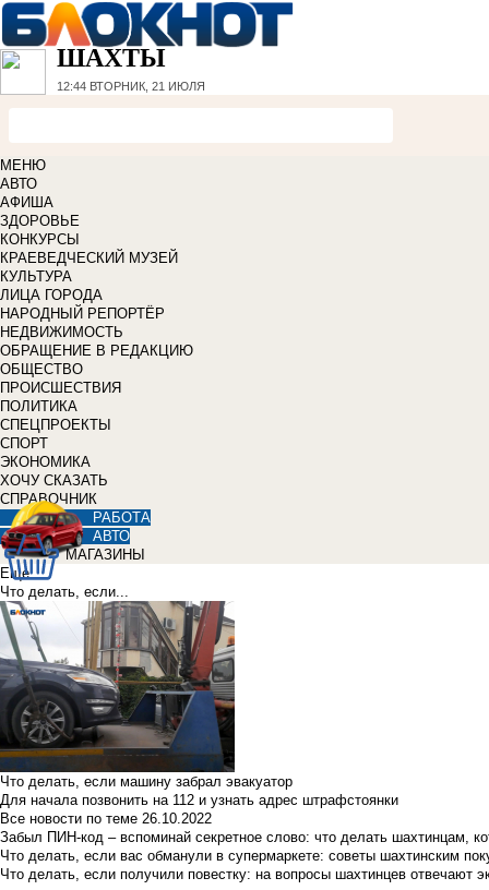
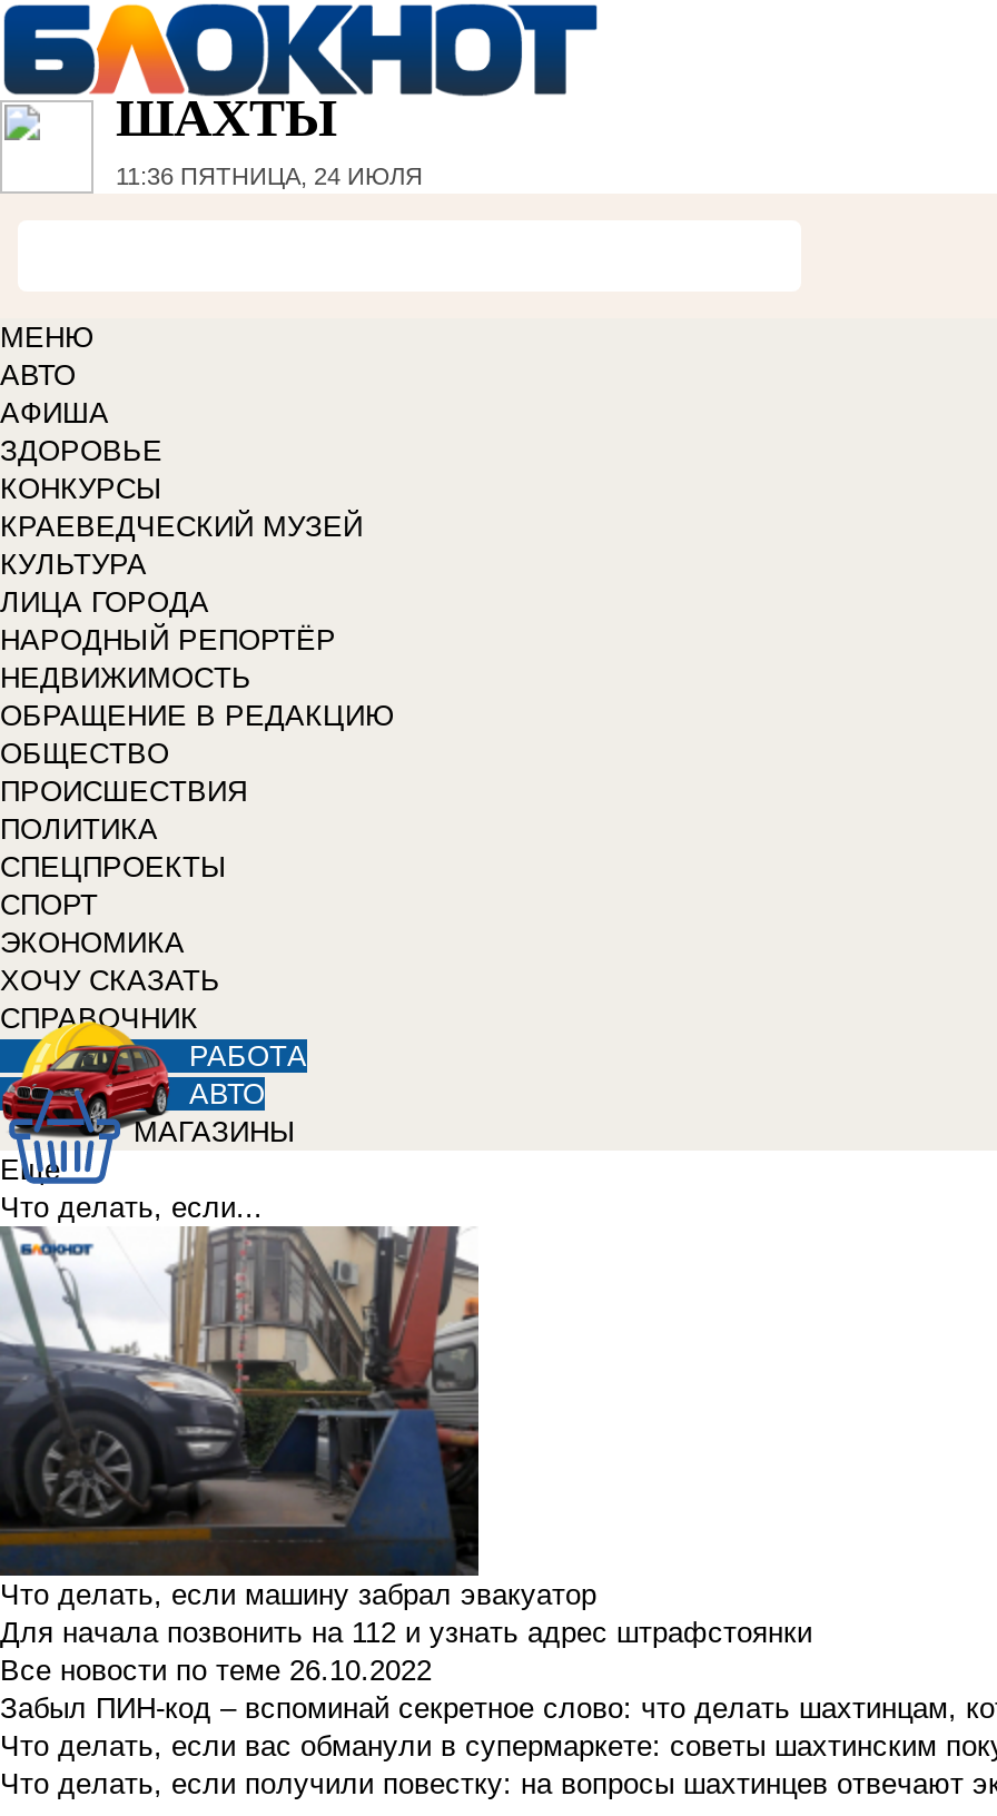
- 12:44 ВТОРНИК, 21 ИЮЛЯ
+ 11:36 ПЯТНИЦА, 24 ИЮЛЯ
